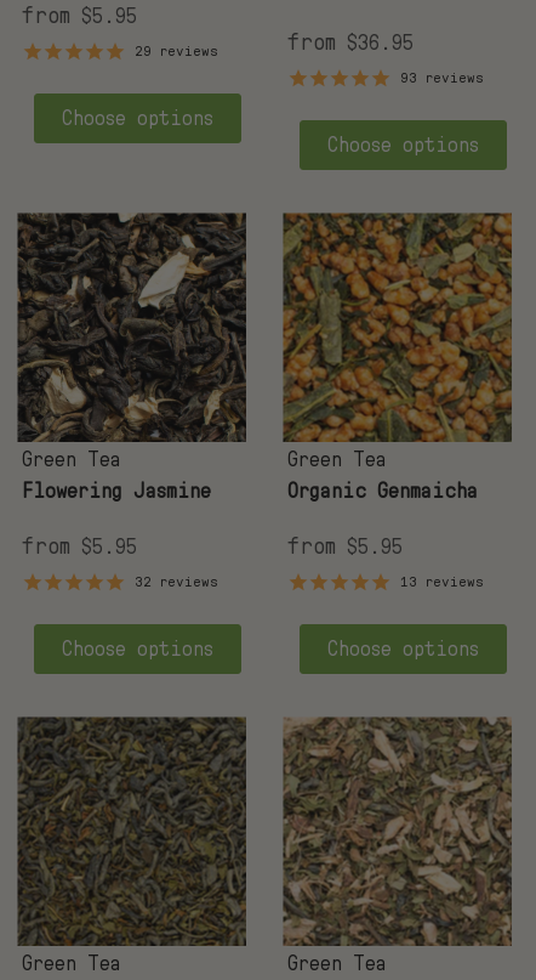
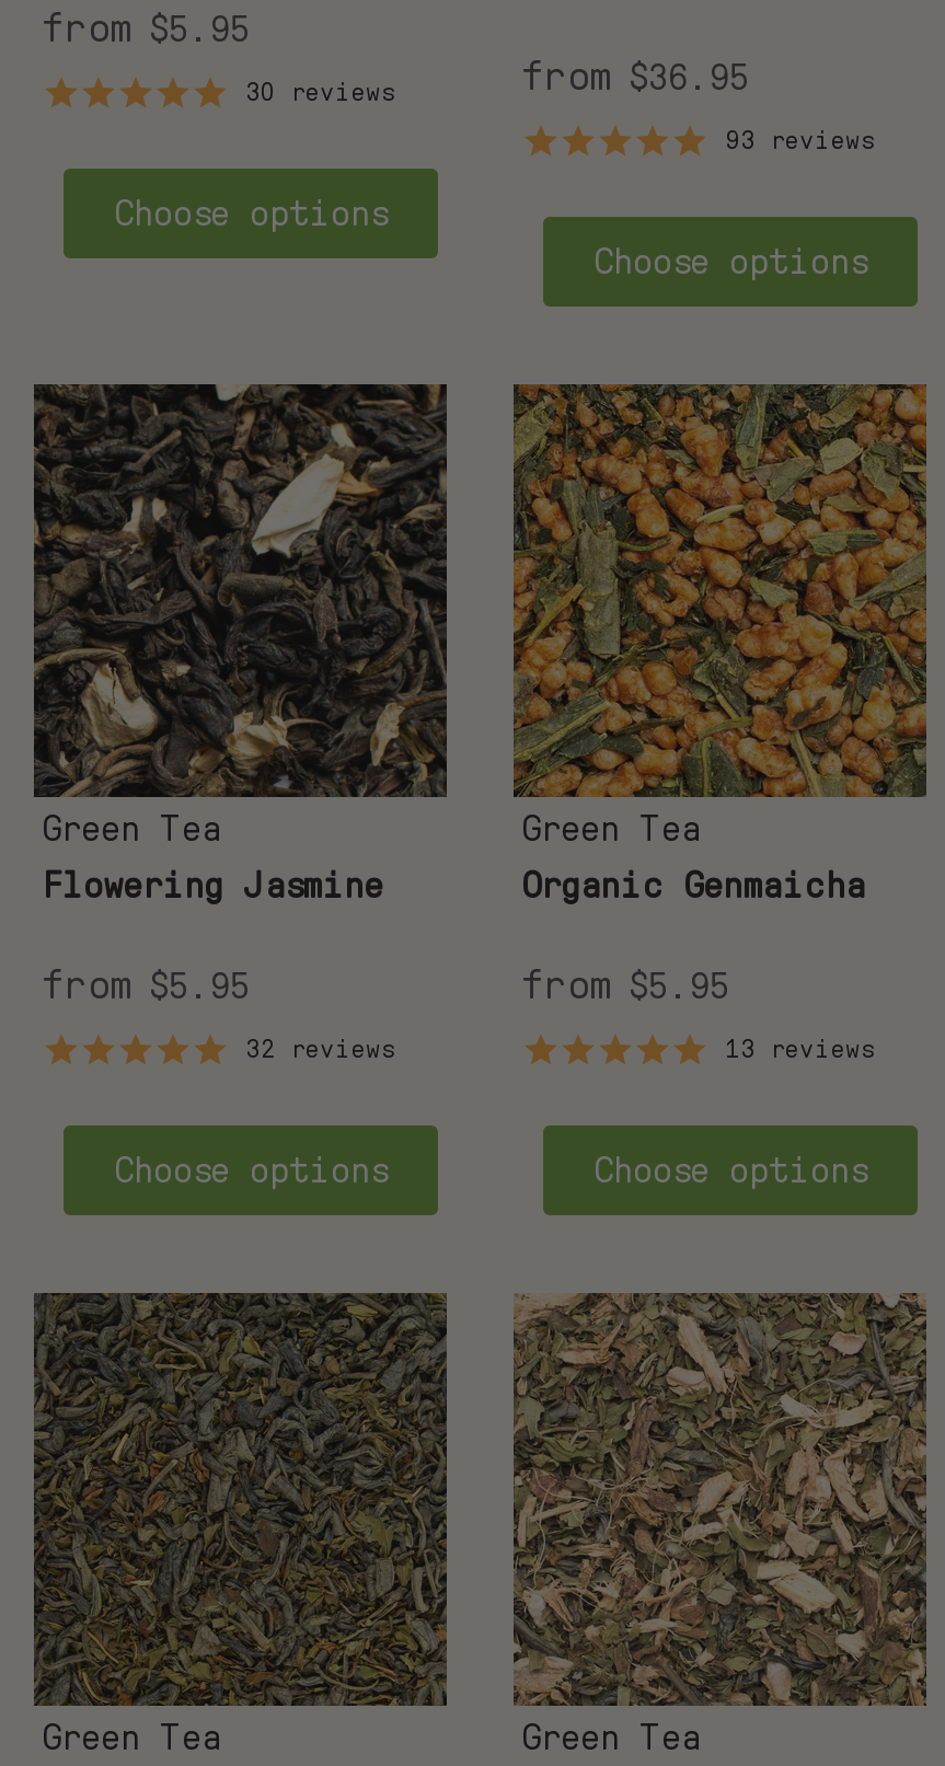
- 29 reviews
+ 30 reviews
